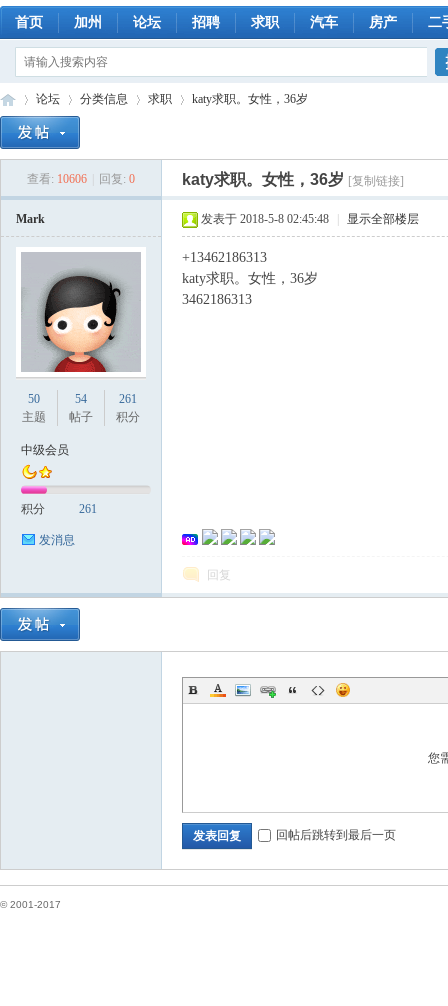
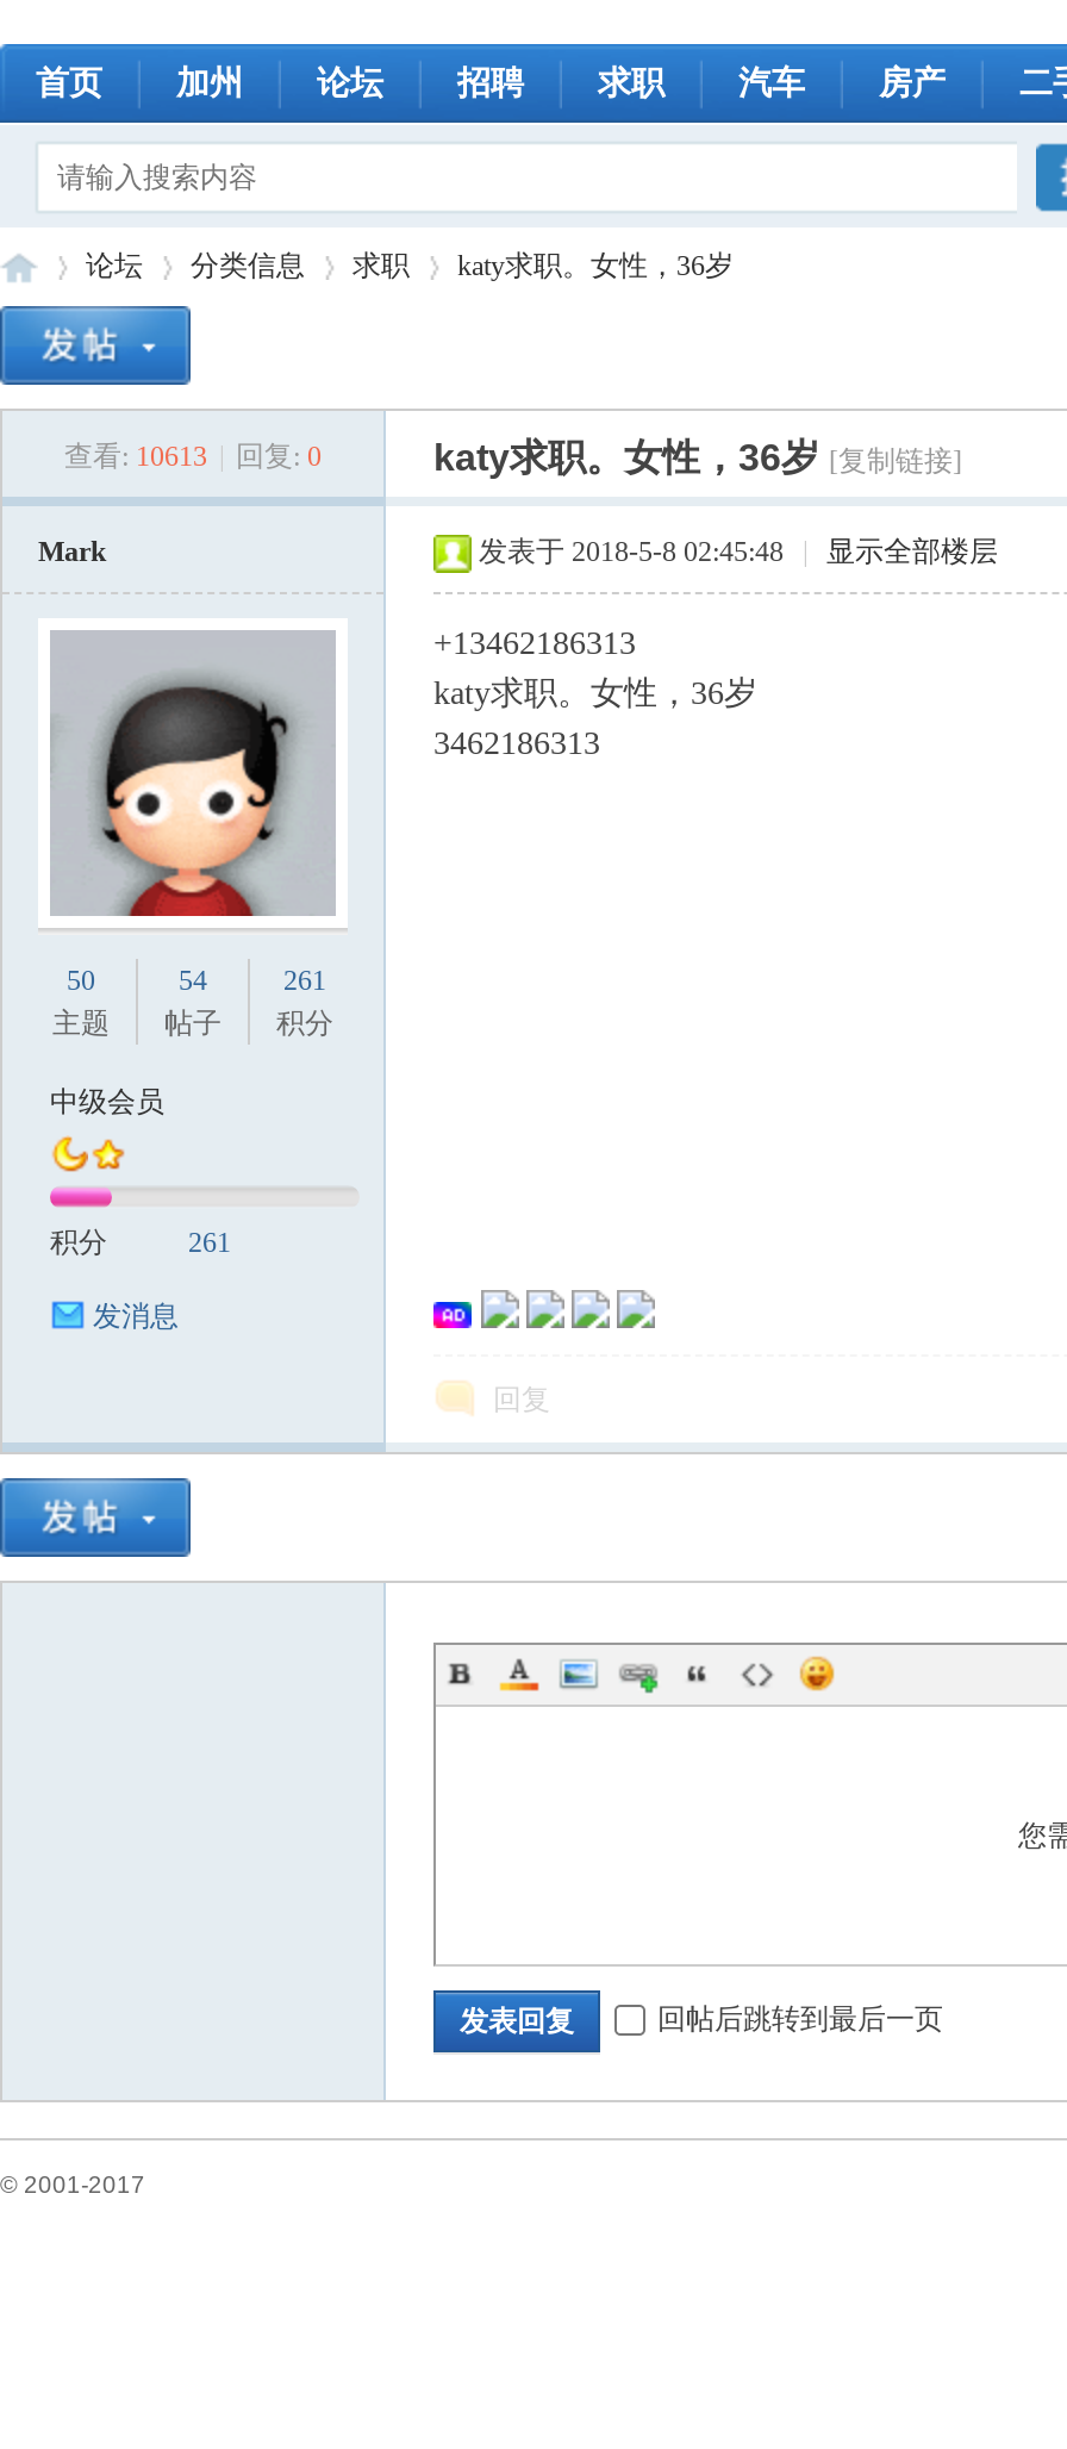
- 查看: 10606
+ 查看: 10613
